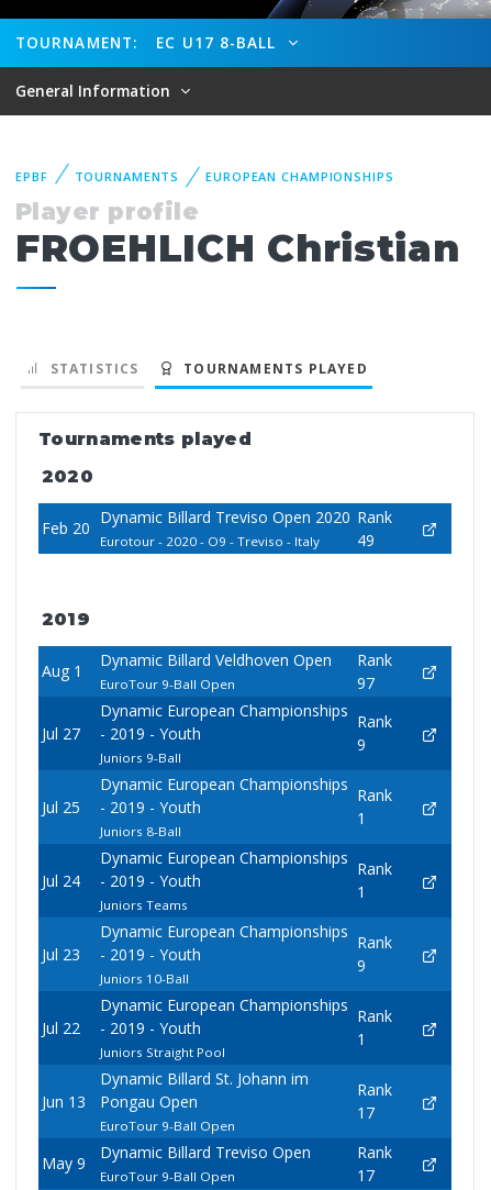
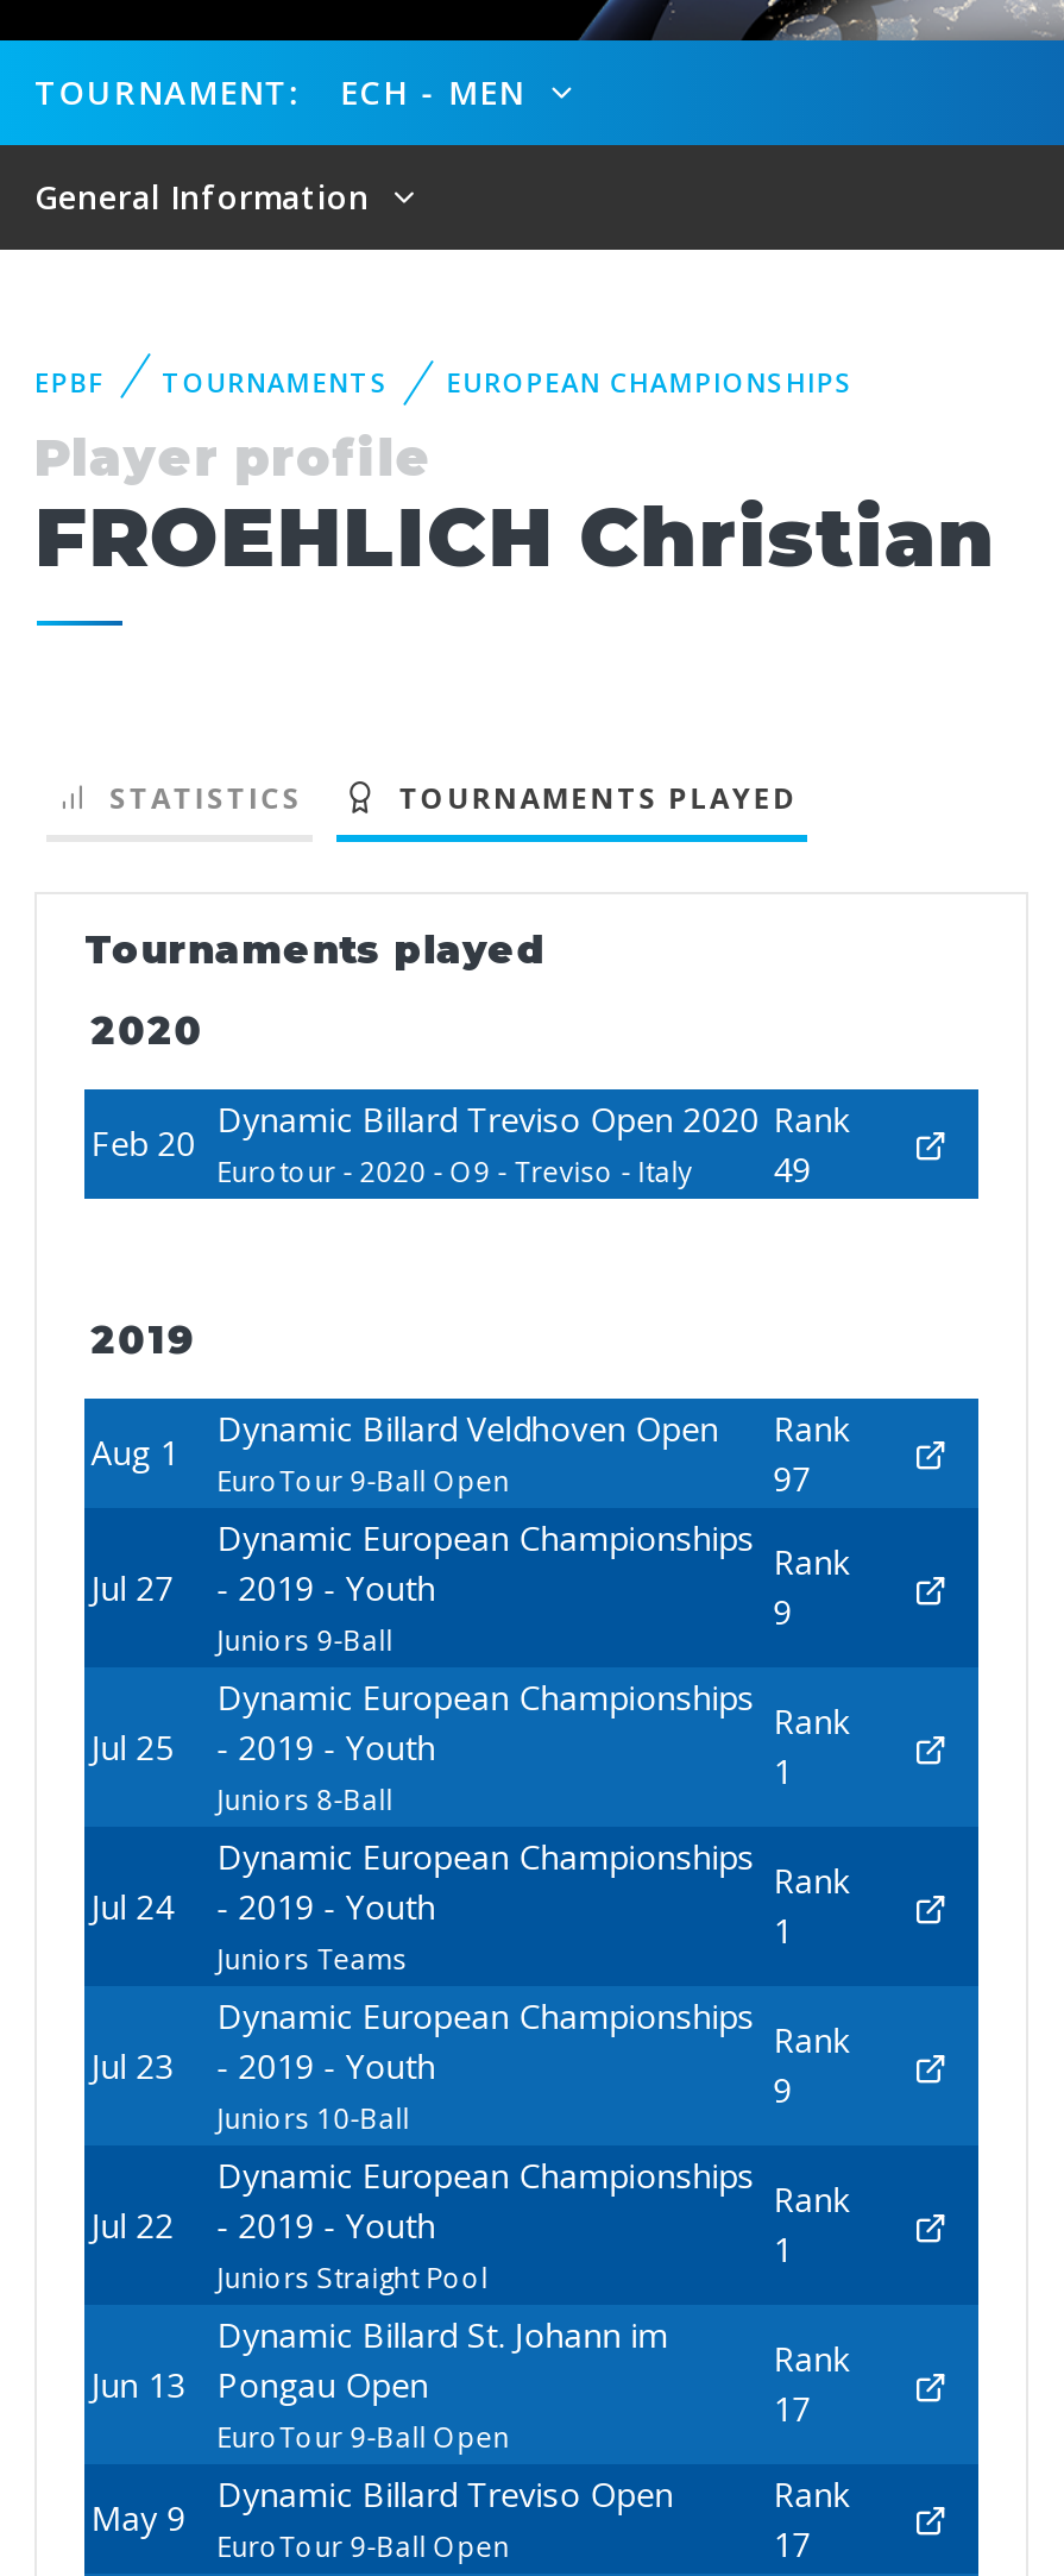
- EC U17 8-BALL
+ ECH - MEN
